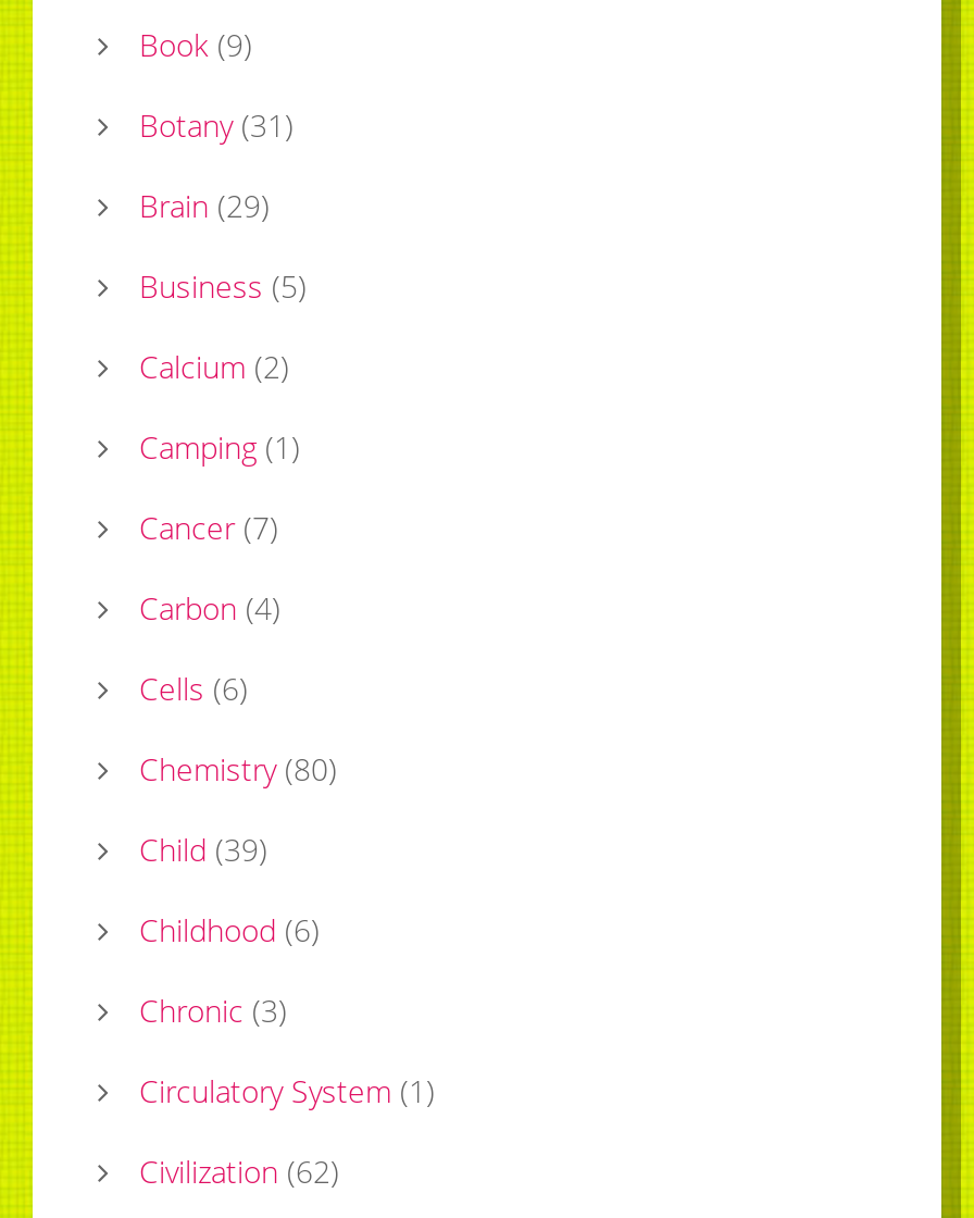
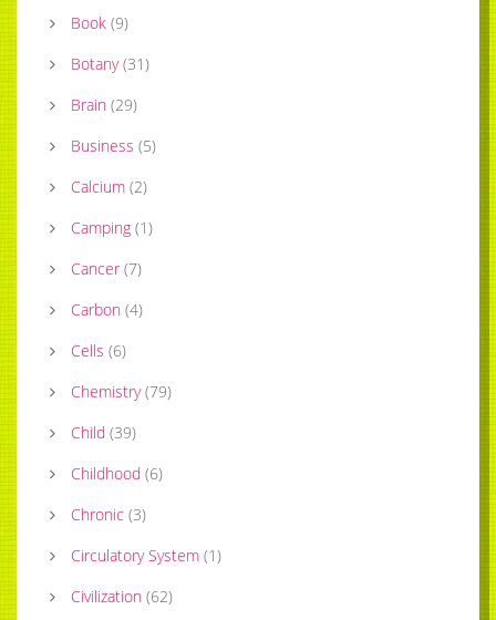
- Chemistry (80)
+ Chemistry (79)
